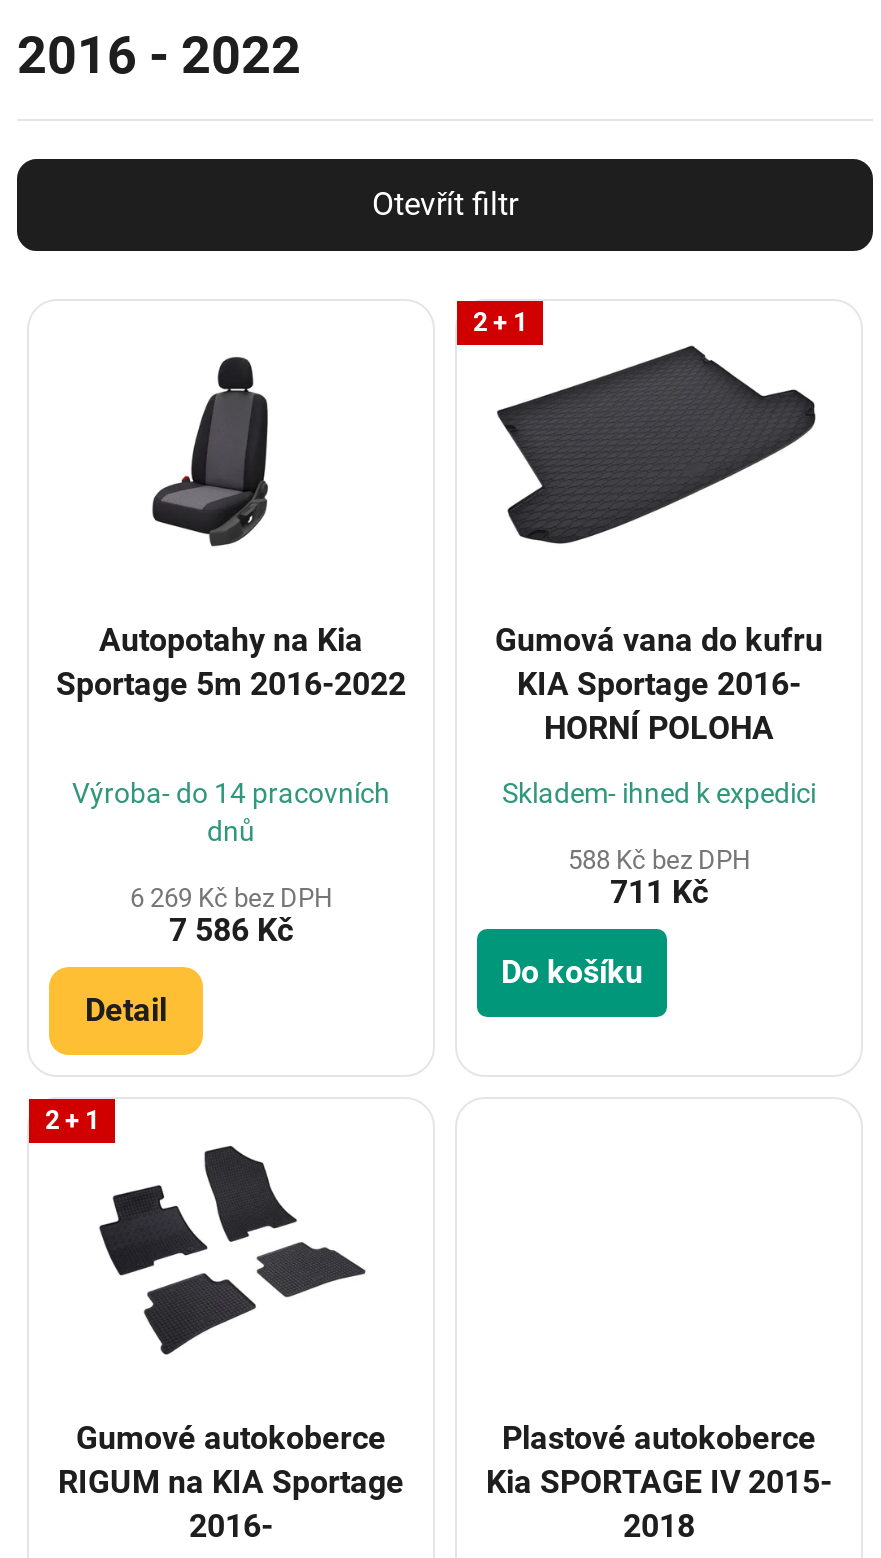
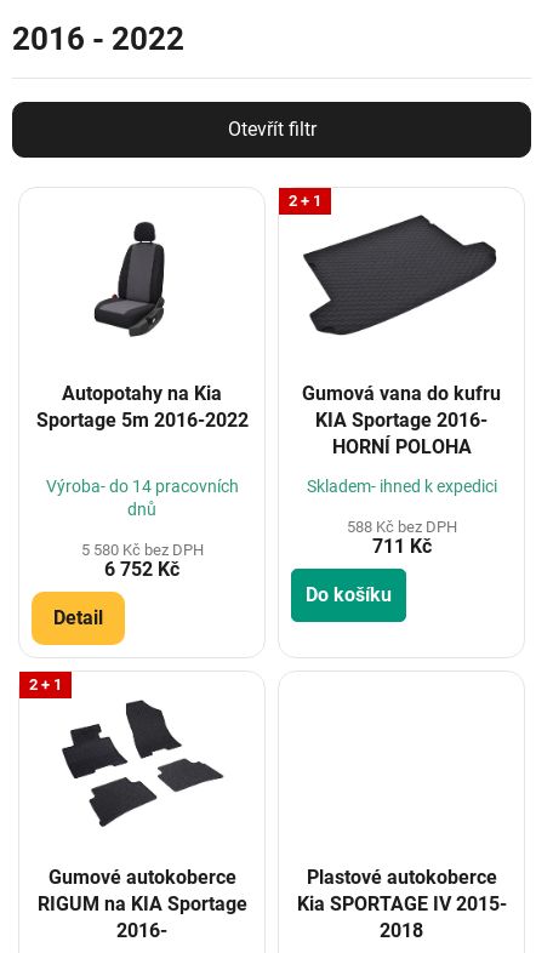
- 6 269 Kč bez DPH
+ 5 580 Kč bez DPH

- 7 586 Kč
+ 6 752 Kč
